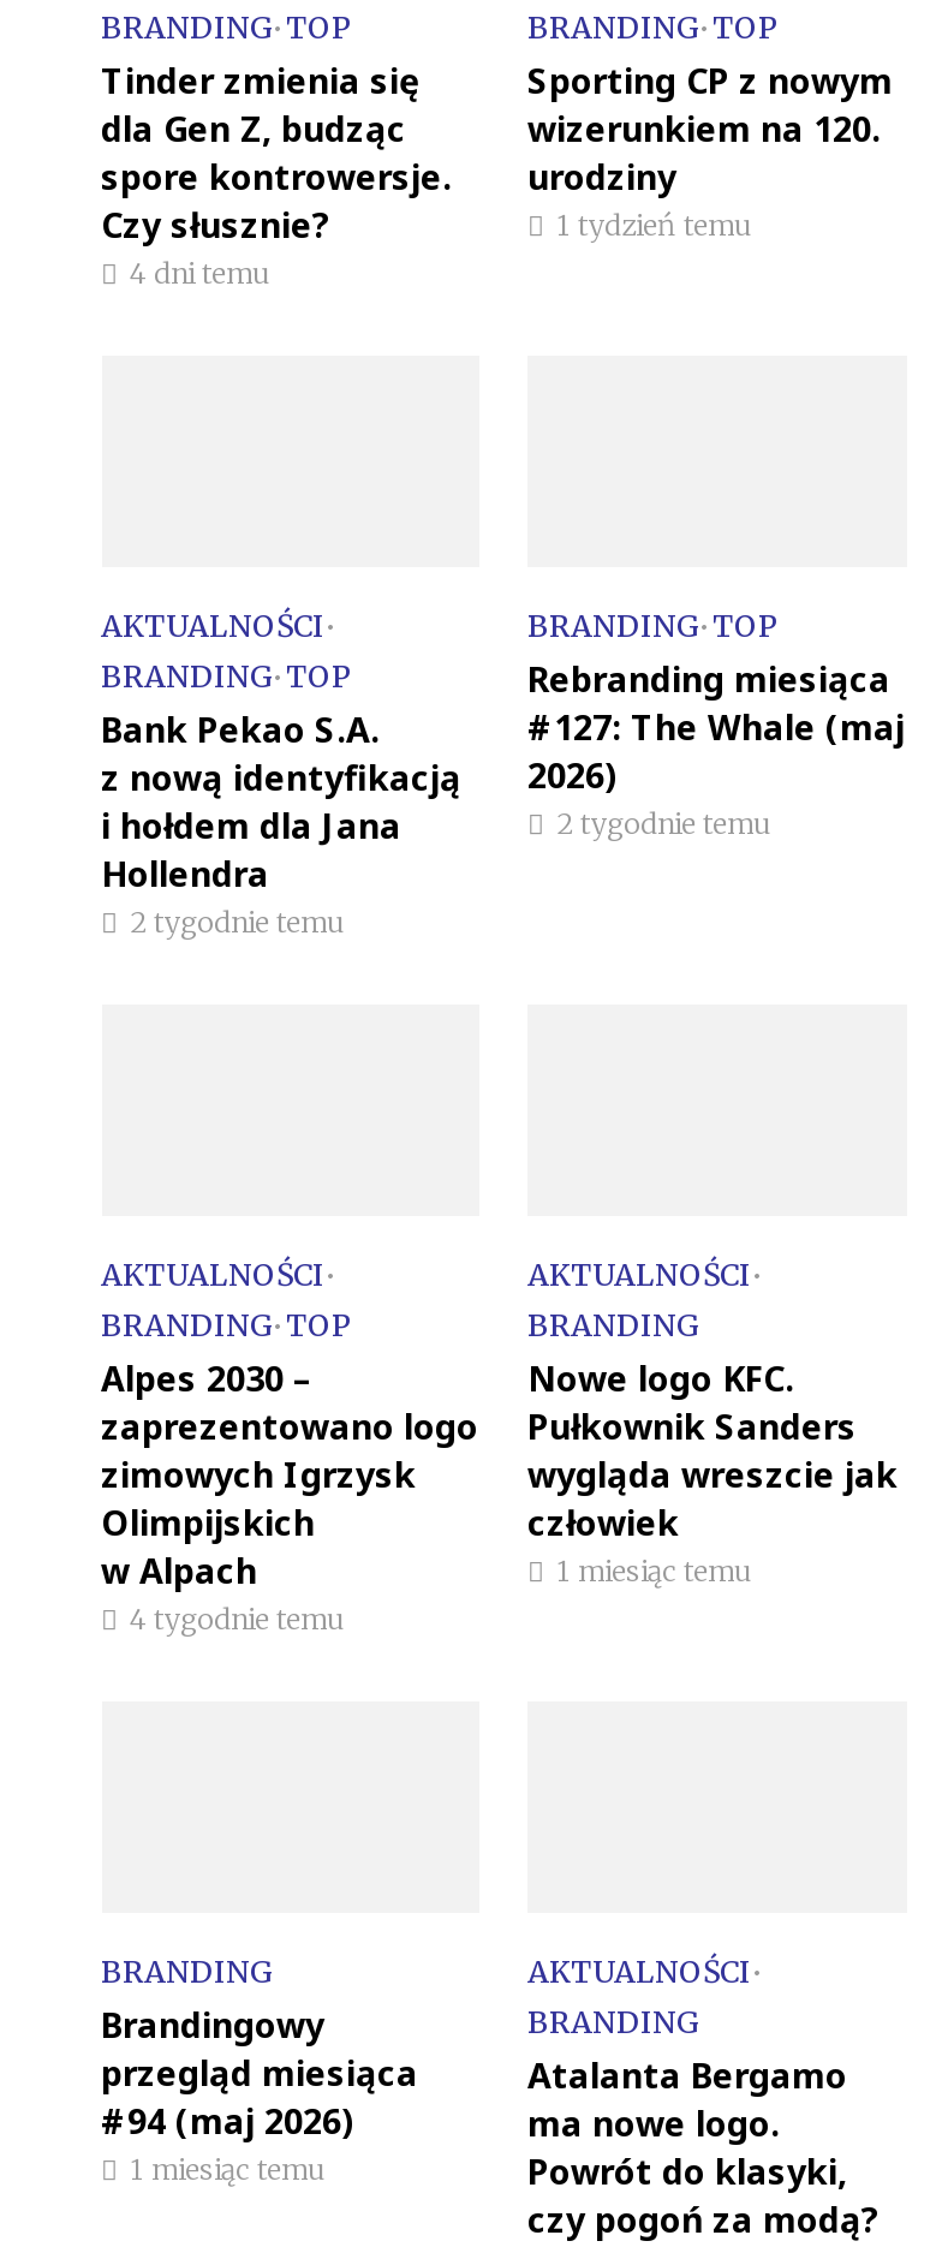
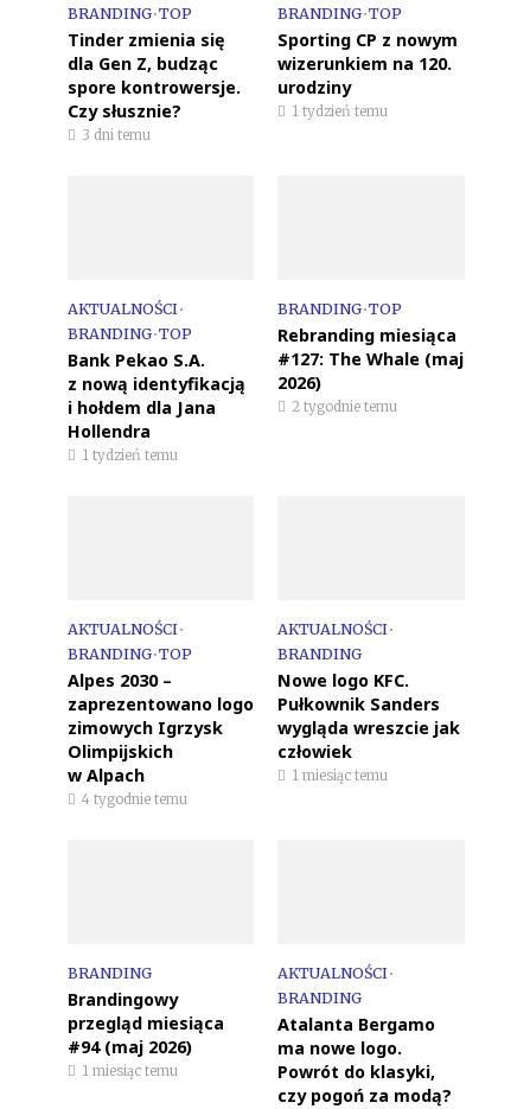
- 4 dni temu
+ 3 dni temu

- 2 tygodnie temu
+ 1 tydzień temu
